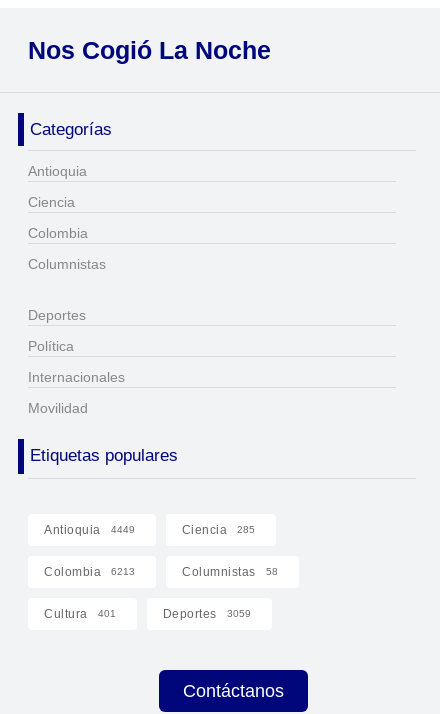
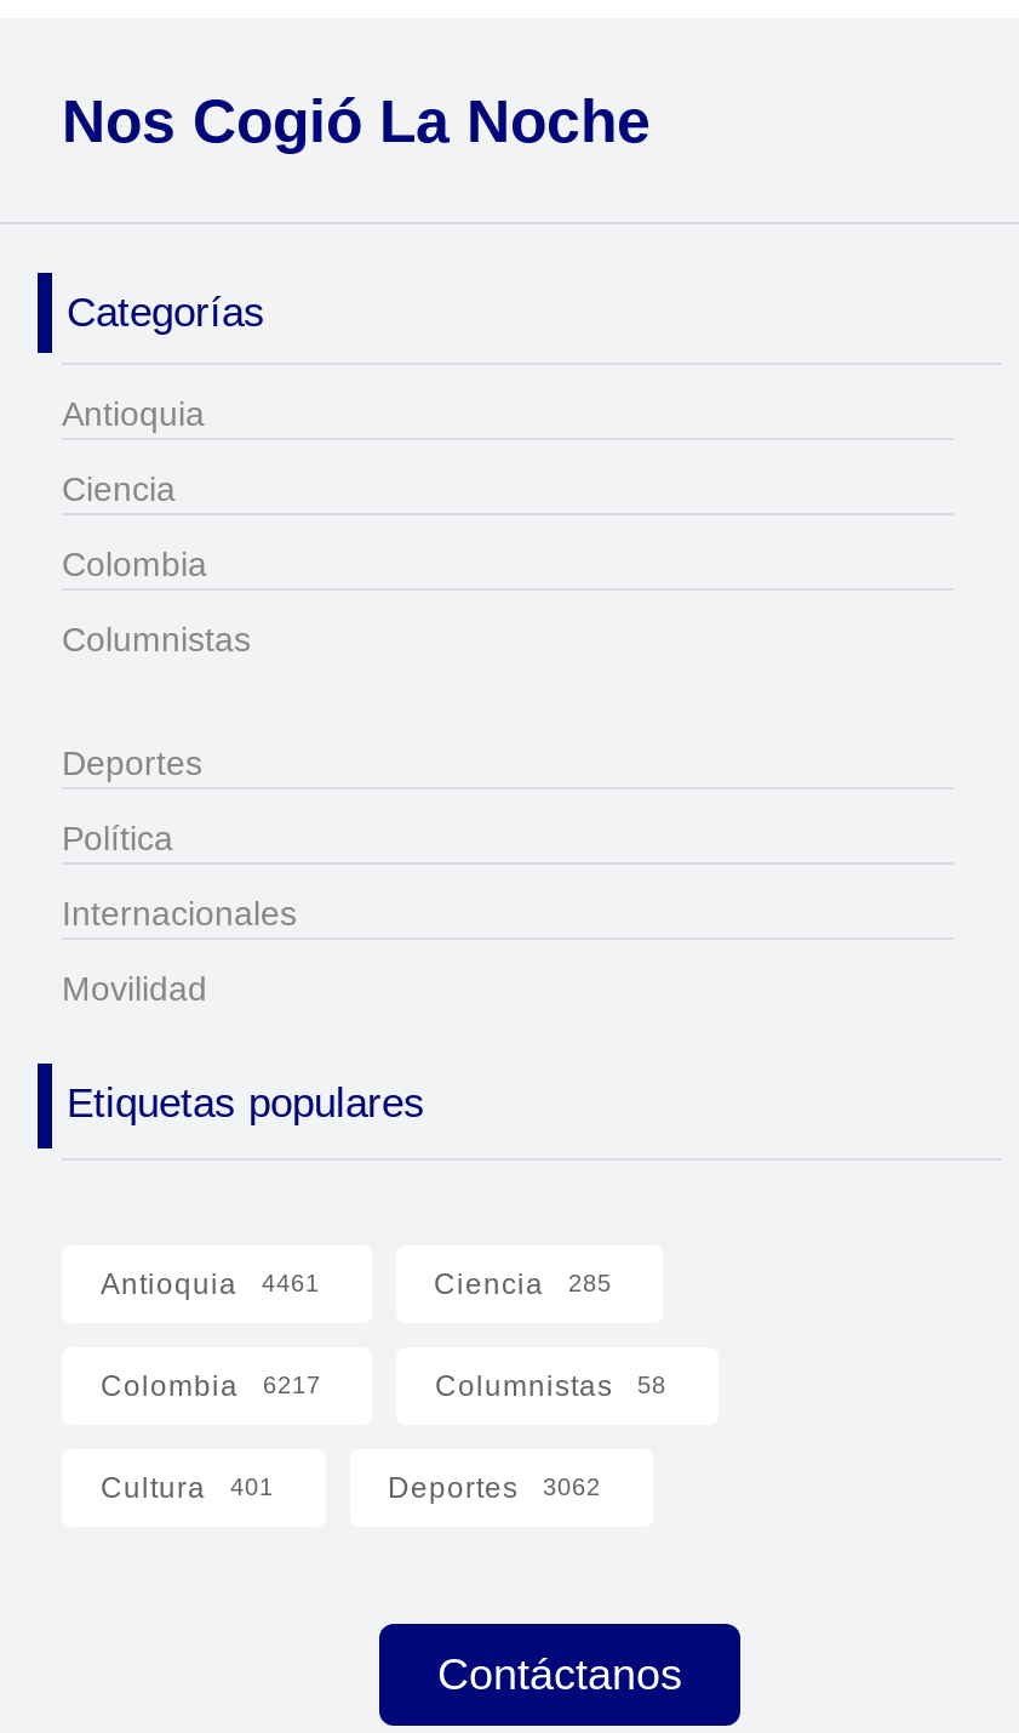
- Antioquia 4449
+ Antioquia 4461

- Colombia 6213
+ Colombia 6217

- Deportes 3059
+ Deportes 3062
